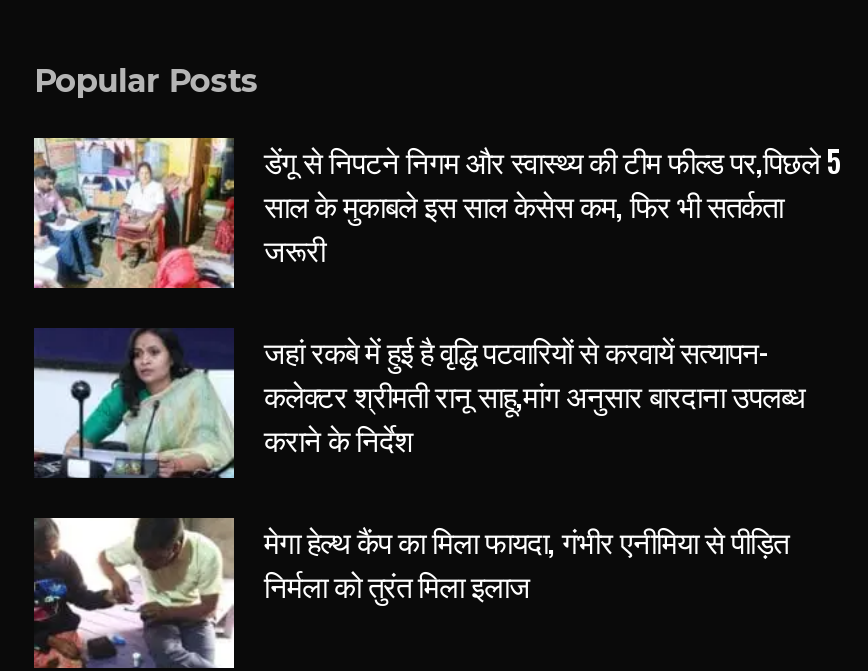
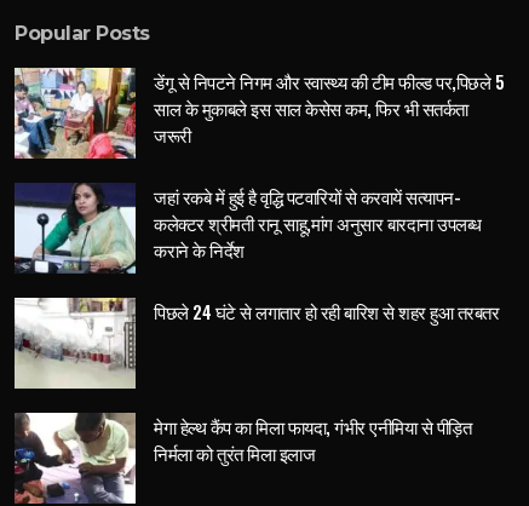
+ [image]
+ पिछले 24 घंटे से लगातार हो रही बारिश से शहर हुआ तरबतर
